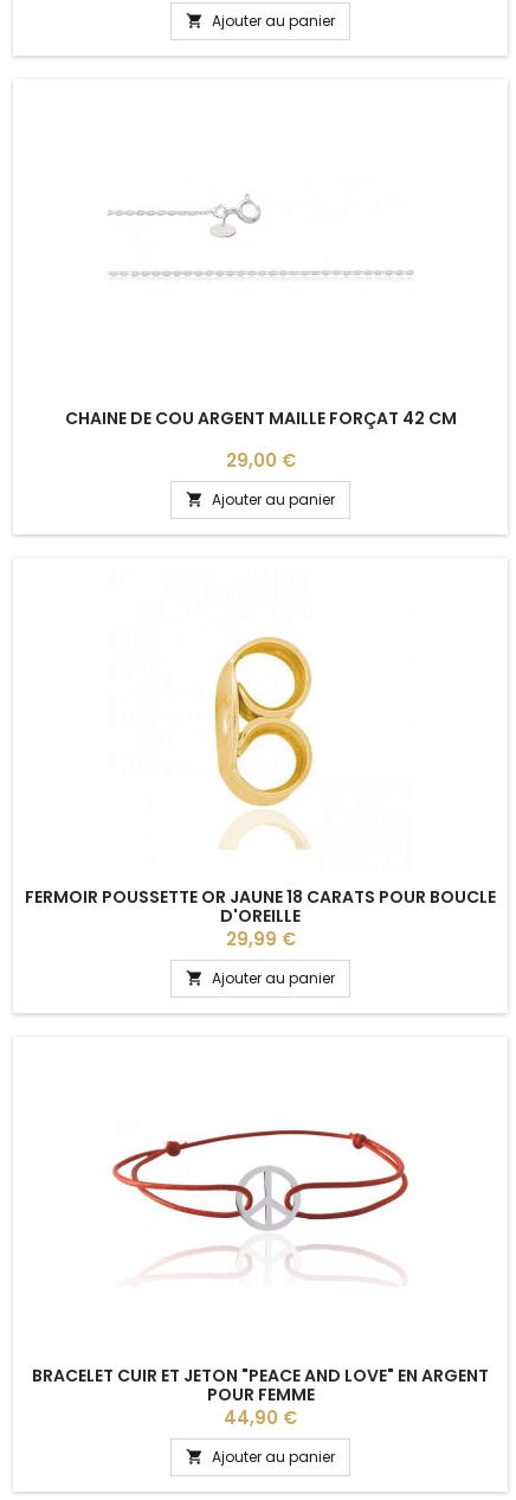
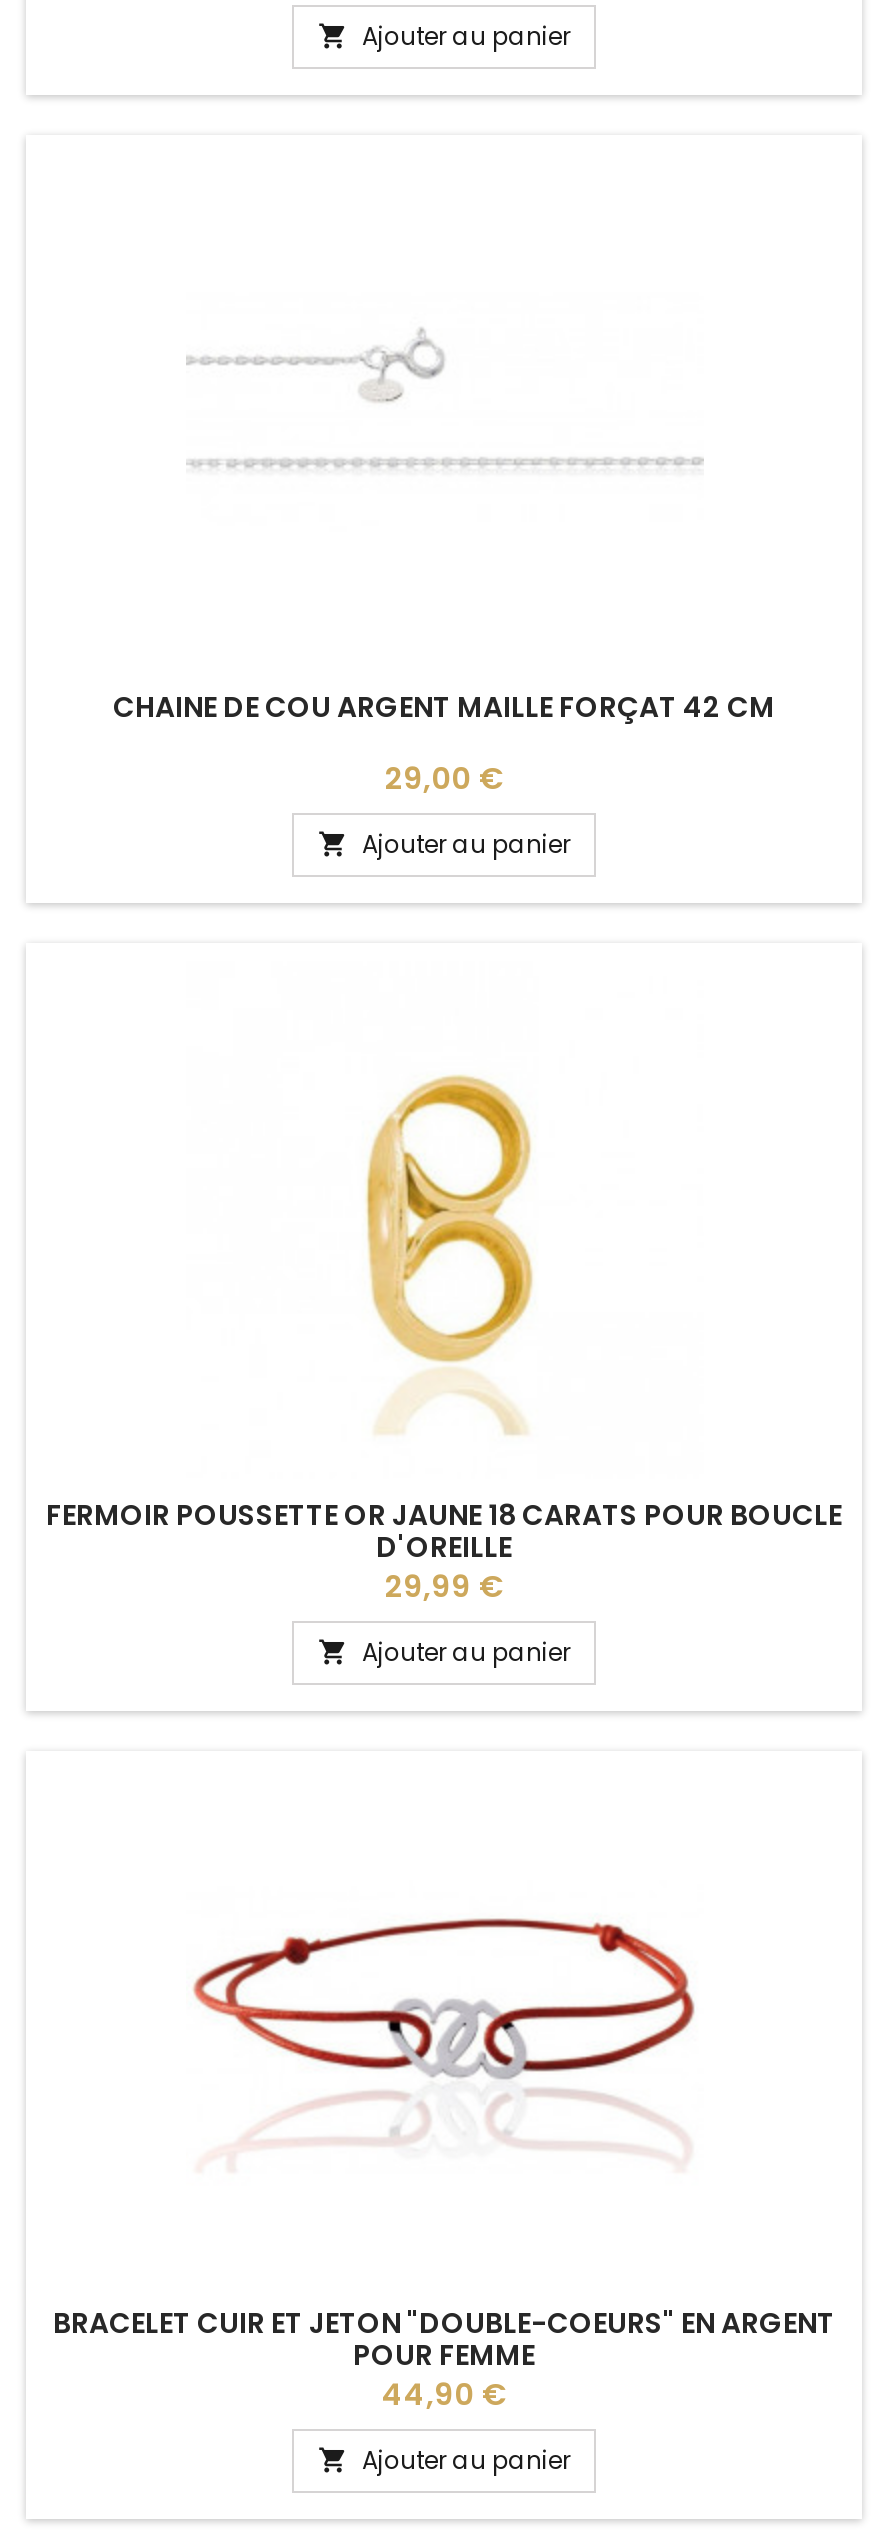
- [image]
+ [image]

- BRACELET CUIR ET JETON "PEACE AND LOVE" EN ARGENT
+ BRACELET CUIR ET JETON "DOUBLE-COEURS" EN ARGENT
